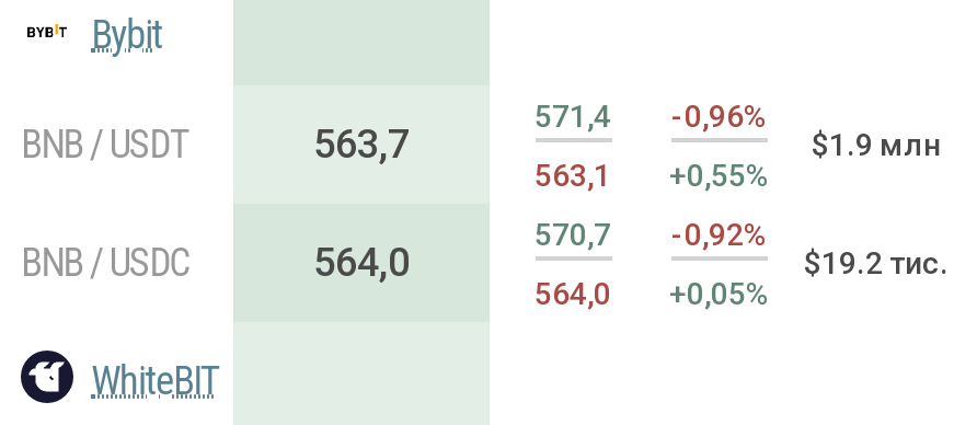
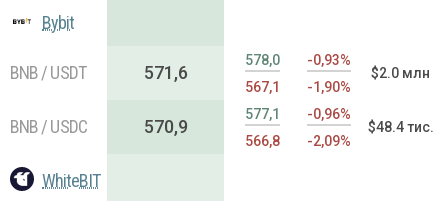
- 571,4
+ 578,0

- -0,96%
+ -0,93%

- 563,7
+ 571,6

- $1.9 млн
+ $2.0 млн

- 563,1
+ 567,1

- +0,55%
+ -1,90%

- 570,7
+ 577,1

- -0,92%
+ -0,96%

- 564,0
+ 570,9

- $19.2 тис.
+ $48.4 тис.

- 564,0
+ 566,8

- +0,05%
+ -2,09%
